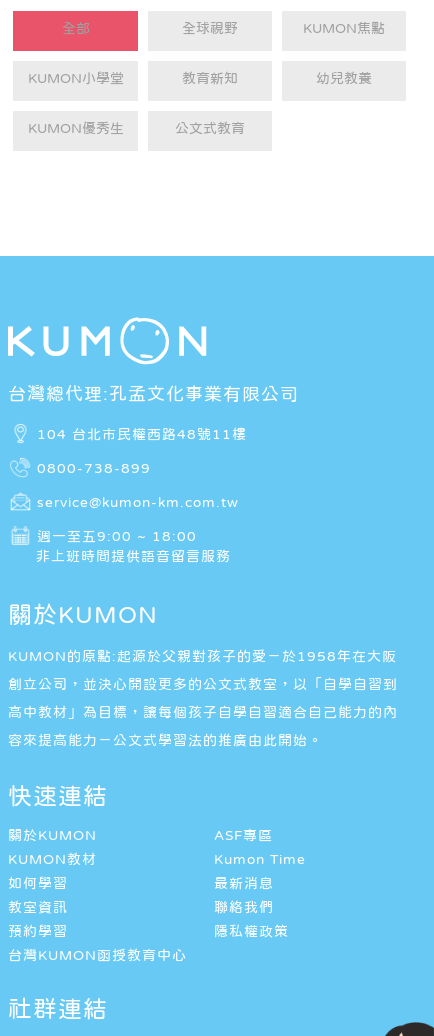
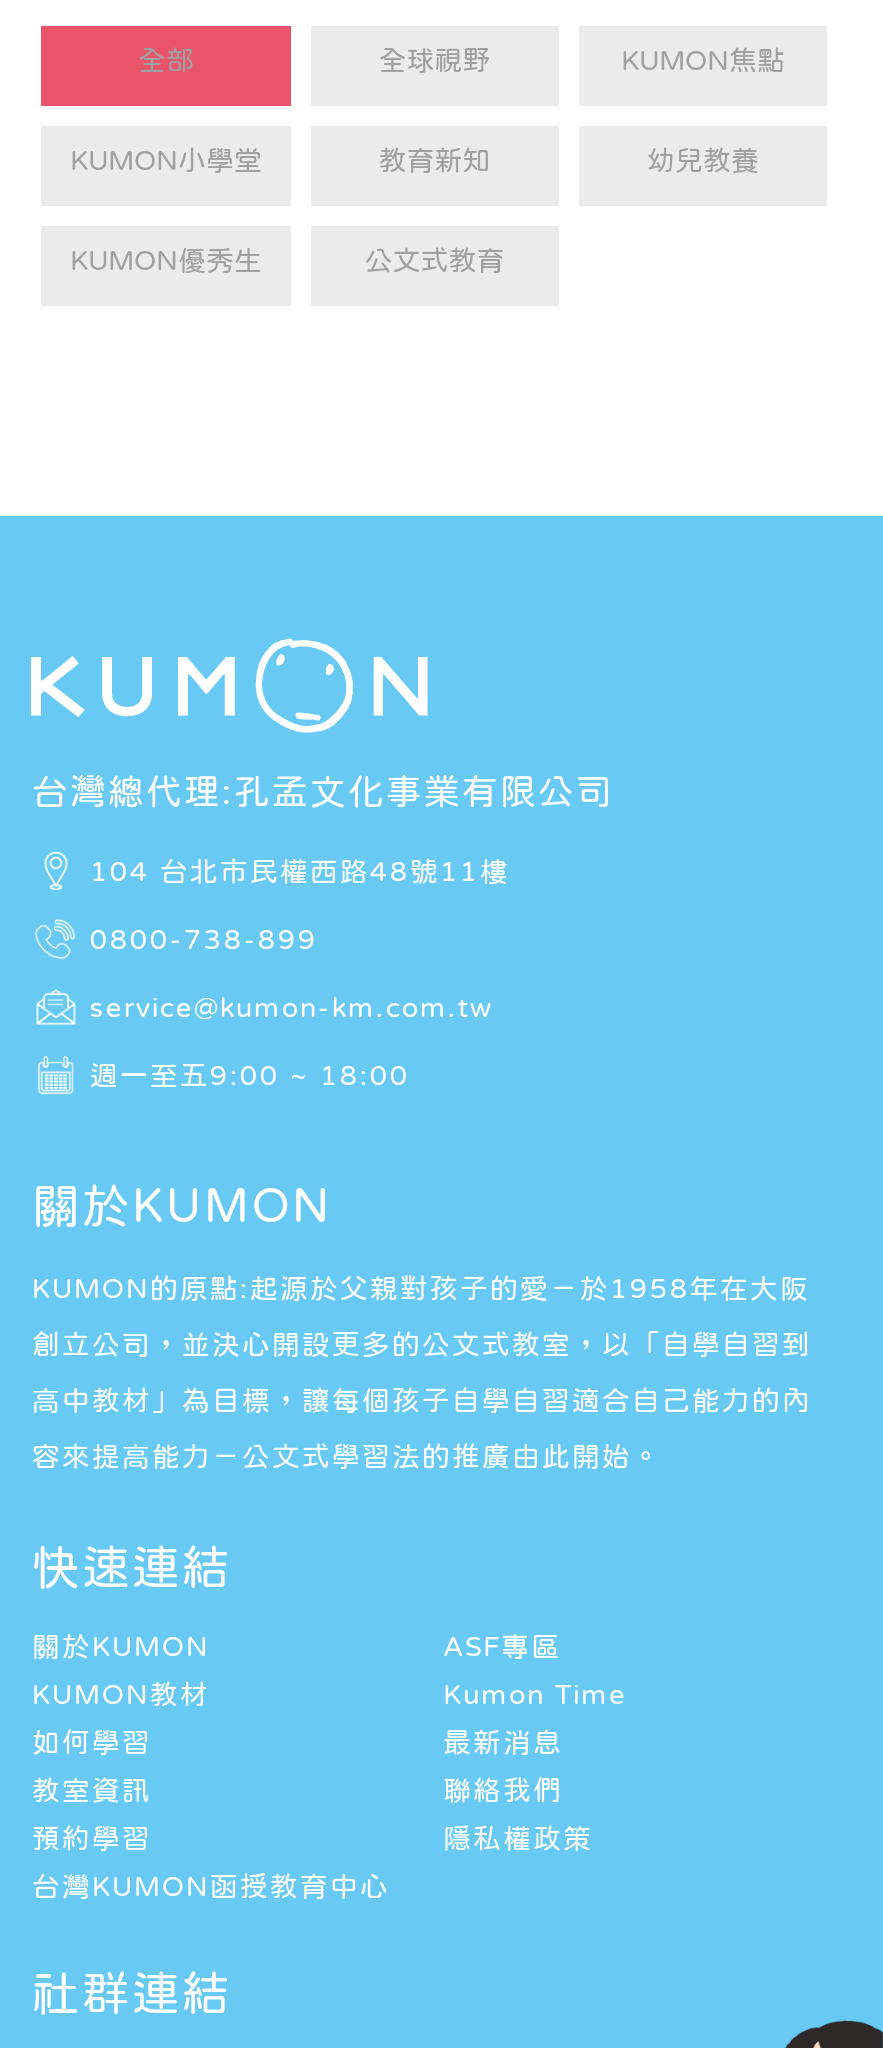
- 非上班時間提供語音留言服務
